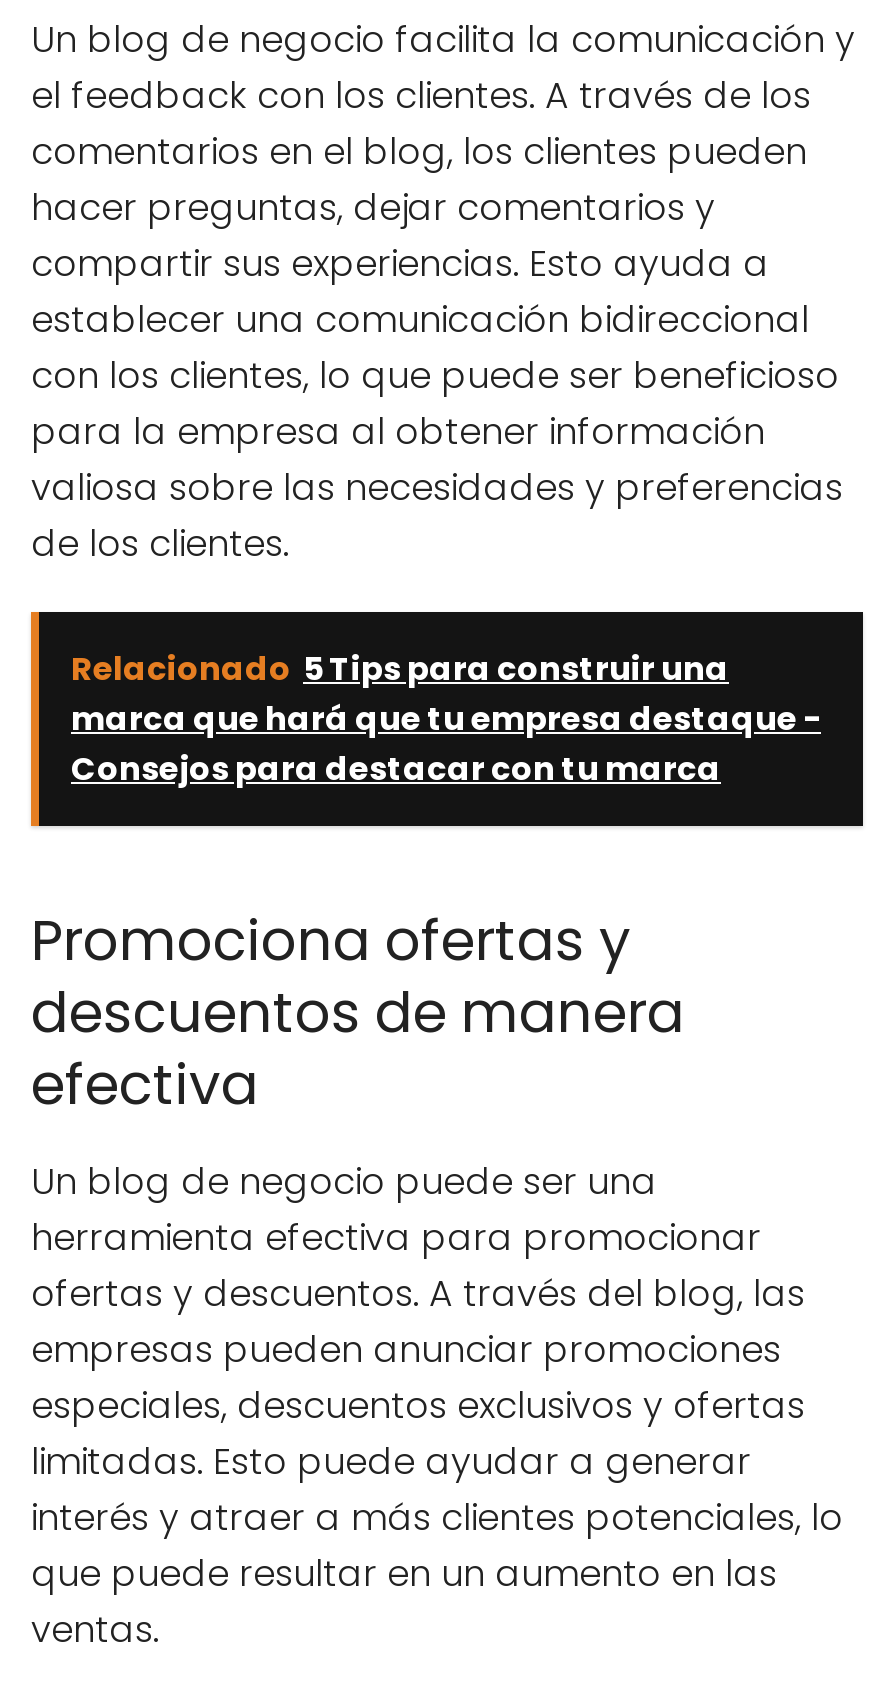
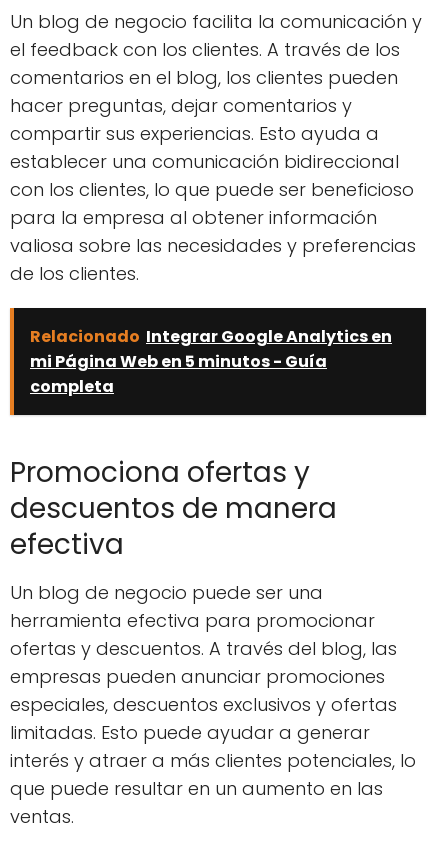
- Relacionado 5 Tips para construir una
- marca que hará que tu empresa destaque -
- Consejos para destacar con tu marca
+ Relacionado Integrar Google Analytics en
+ mi Página Web en 5 minutos - Guía
+ completa
